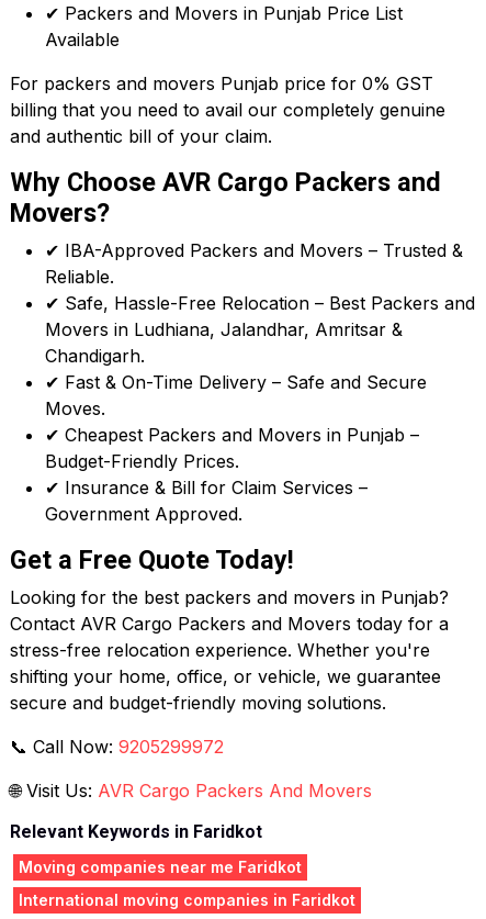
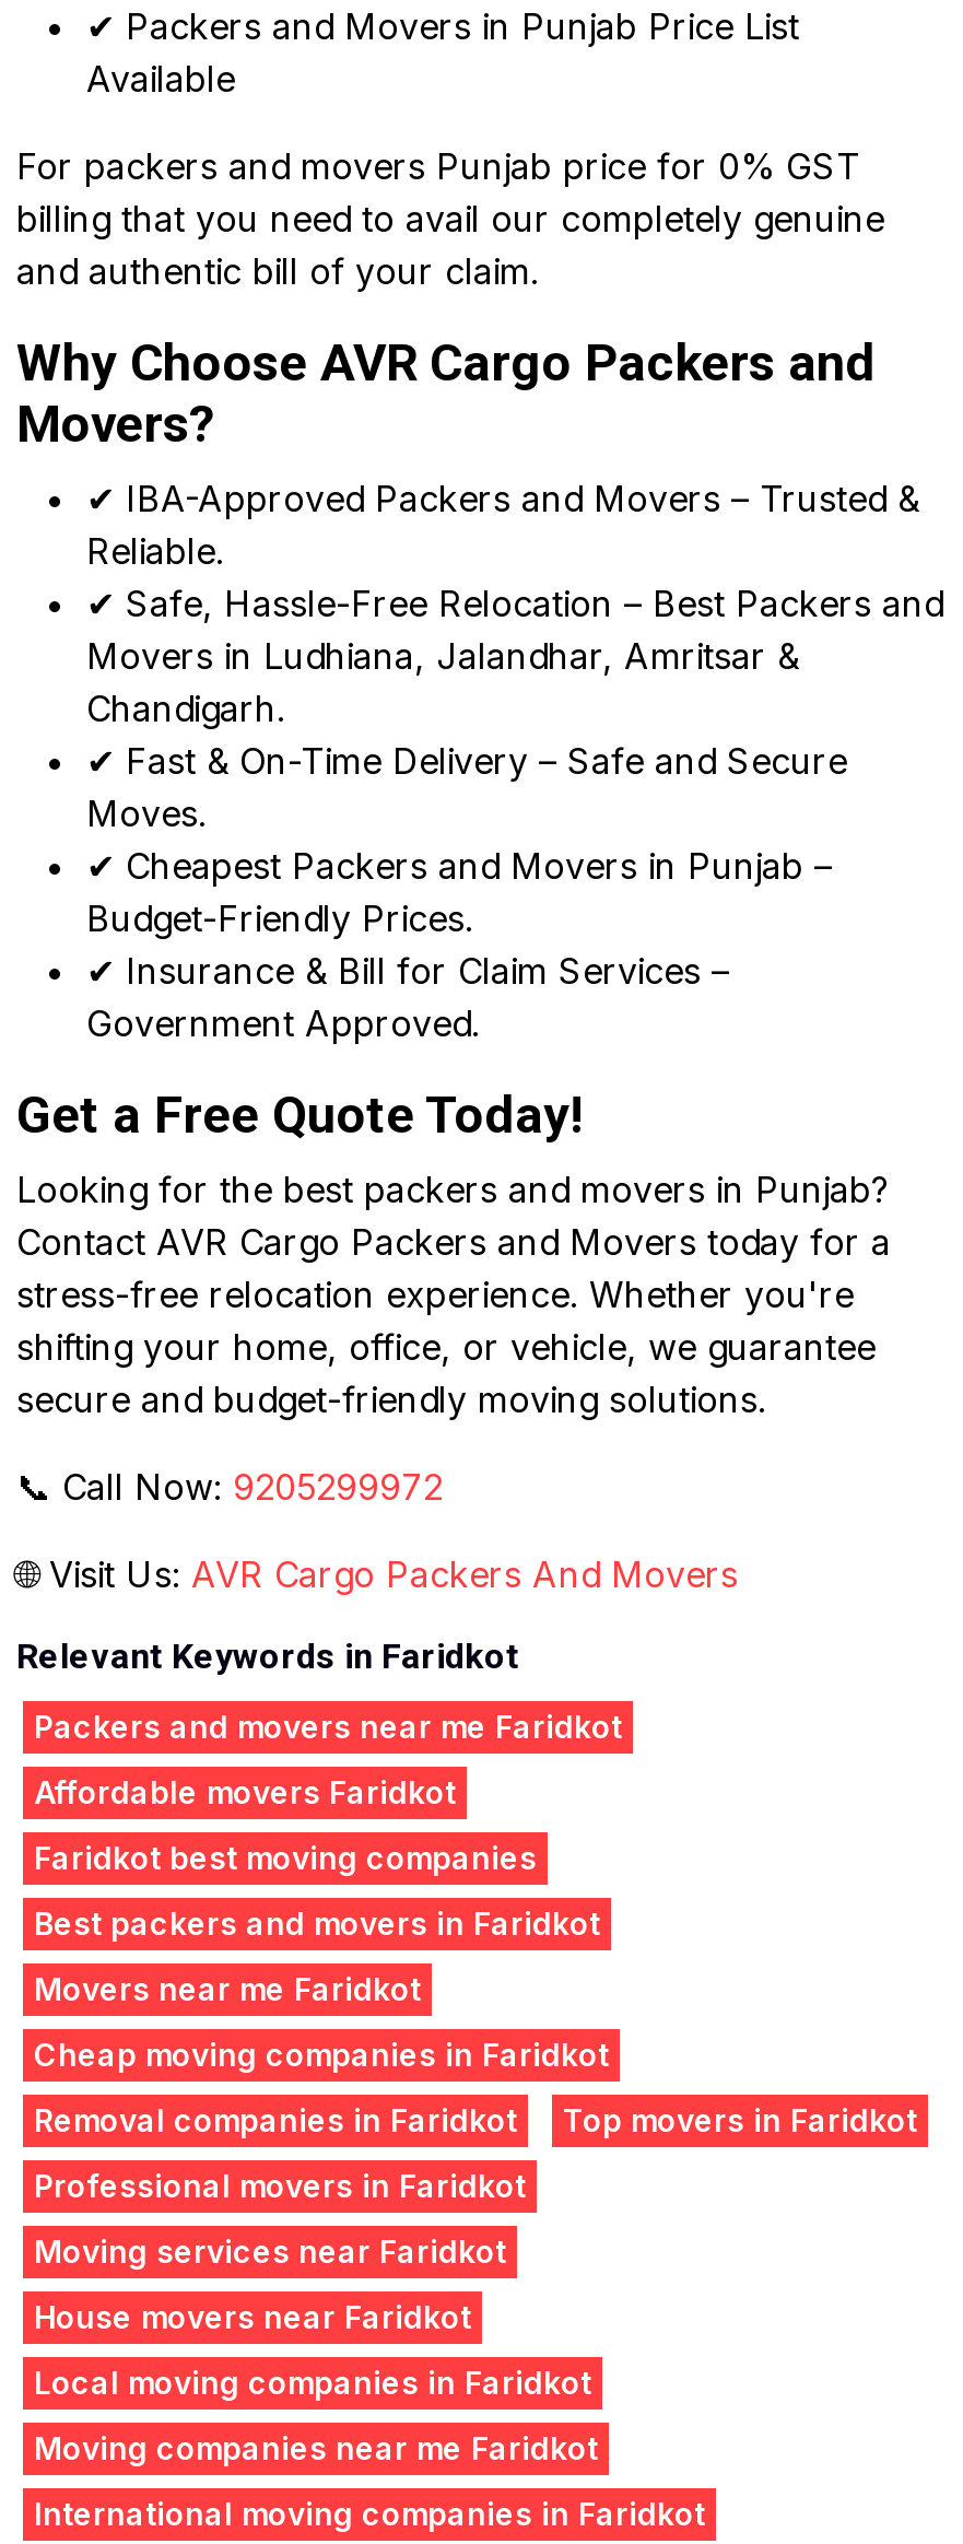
+ Packers and movers near me Faridkot
+ Affordable movers Faridkot
+ Faridkot best moving companies
+ Best packers and movers in Faridkot
+ Movers near me Faridkot
+ Cheap moving companies in Faridkot
+ Removal companies in Faridkot
+ Top movers in Faridkot
+ Professional movers in Faridkot
+ Moving services near Faridkot
+ House movers near Faridkot
+ Local moving companies in Faridkot
